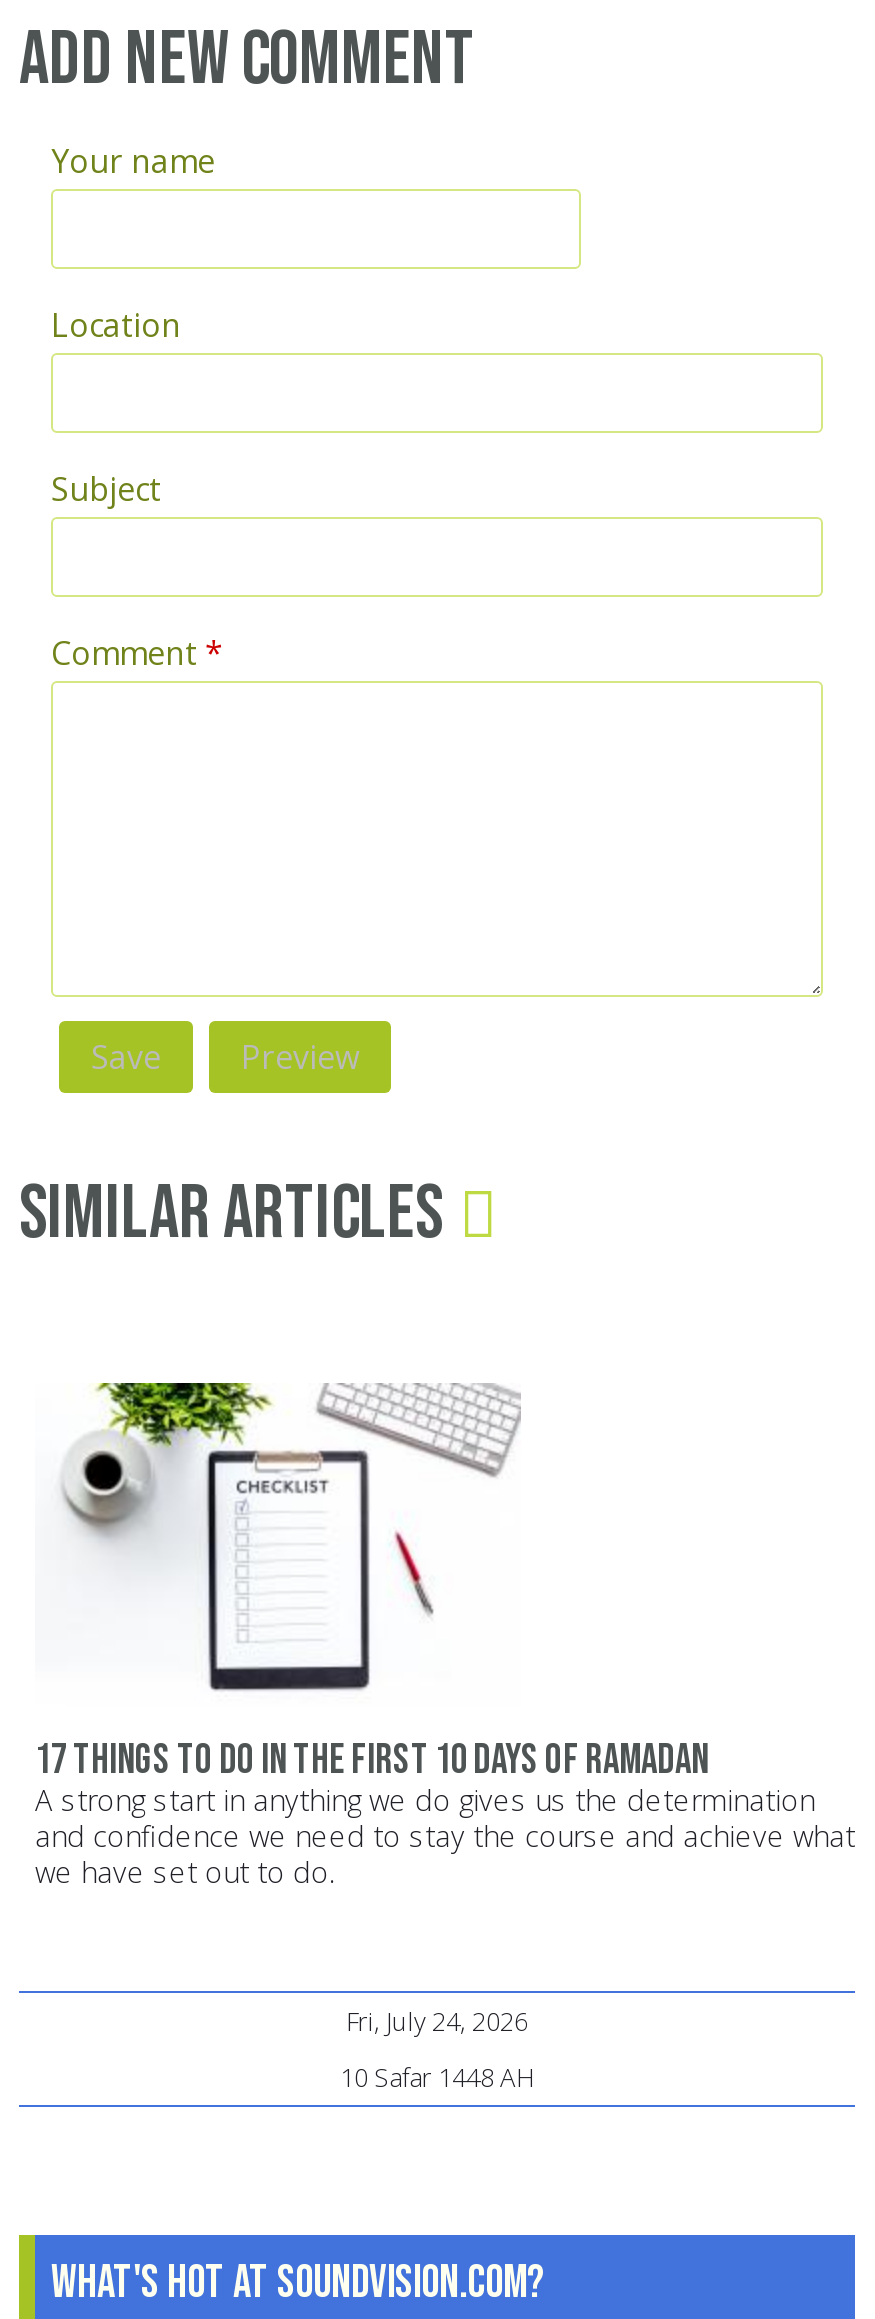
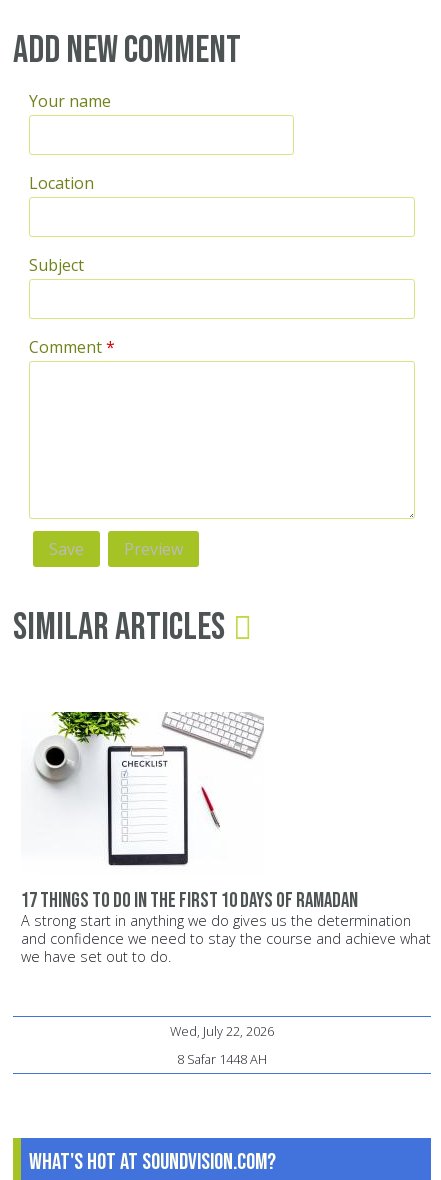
- Fri, July 24, 2026
+ Wed, July 22, 2026

- 10 Safar 1448 AH
+ 8 Safar 1448 AH
